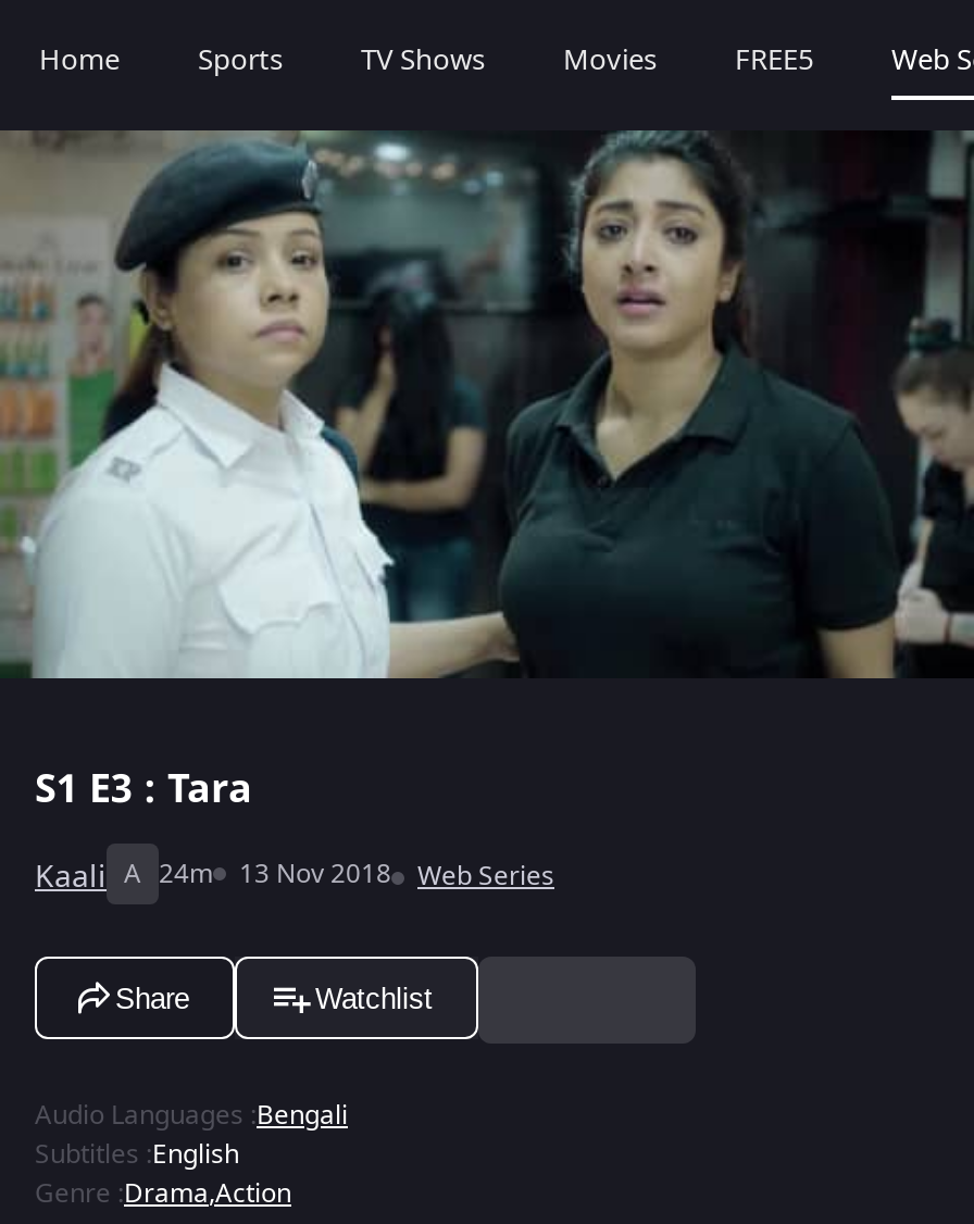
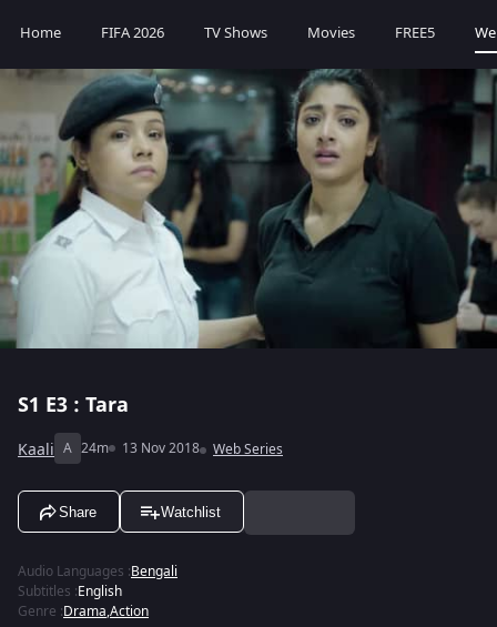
- Sports
+ FIFA 2026
